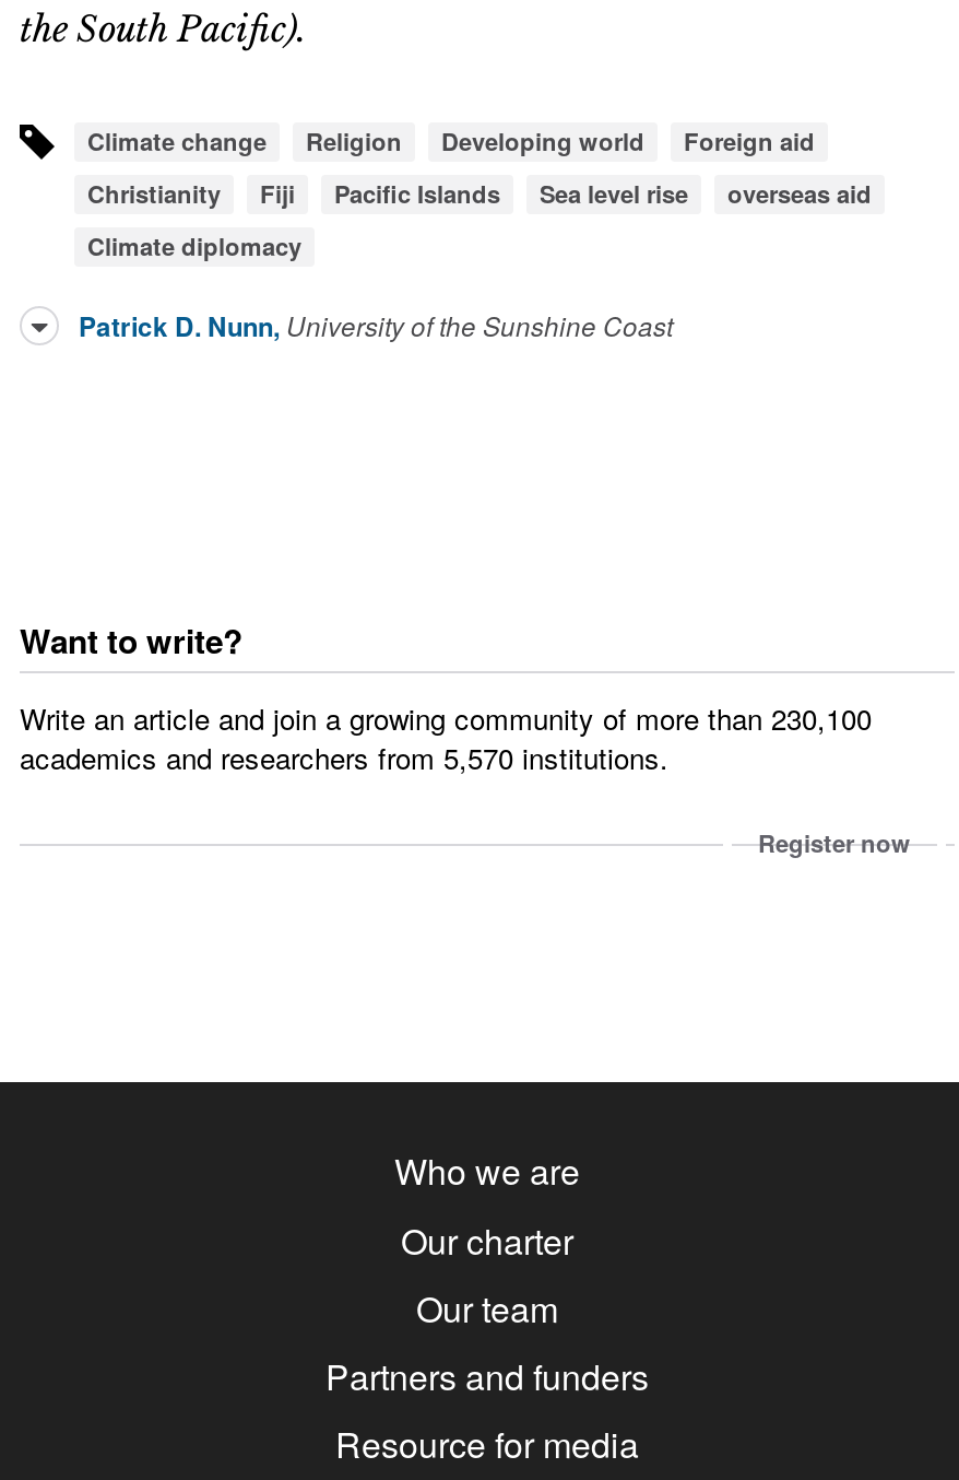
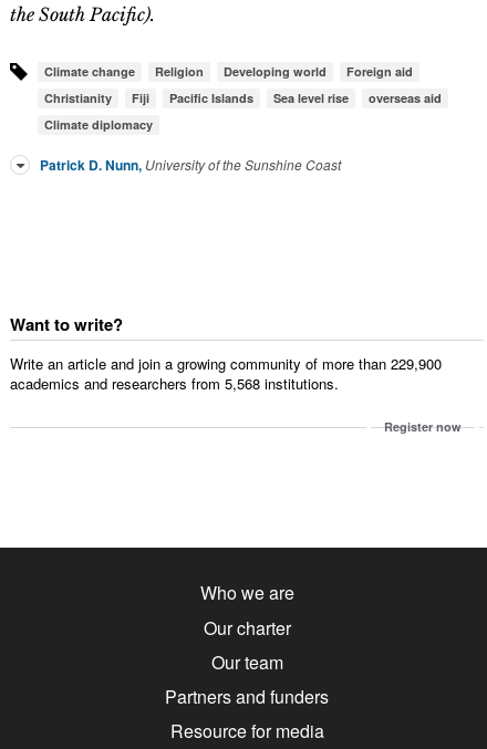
- Write an article and join a growing community of more than 230,100
+ Write an article and join a growing community of more than 229,900

- academics and researchers from 5,570 institutions.
+ academics and researchers from 5,568 institutions.
